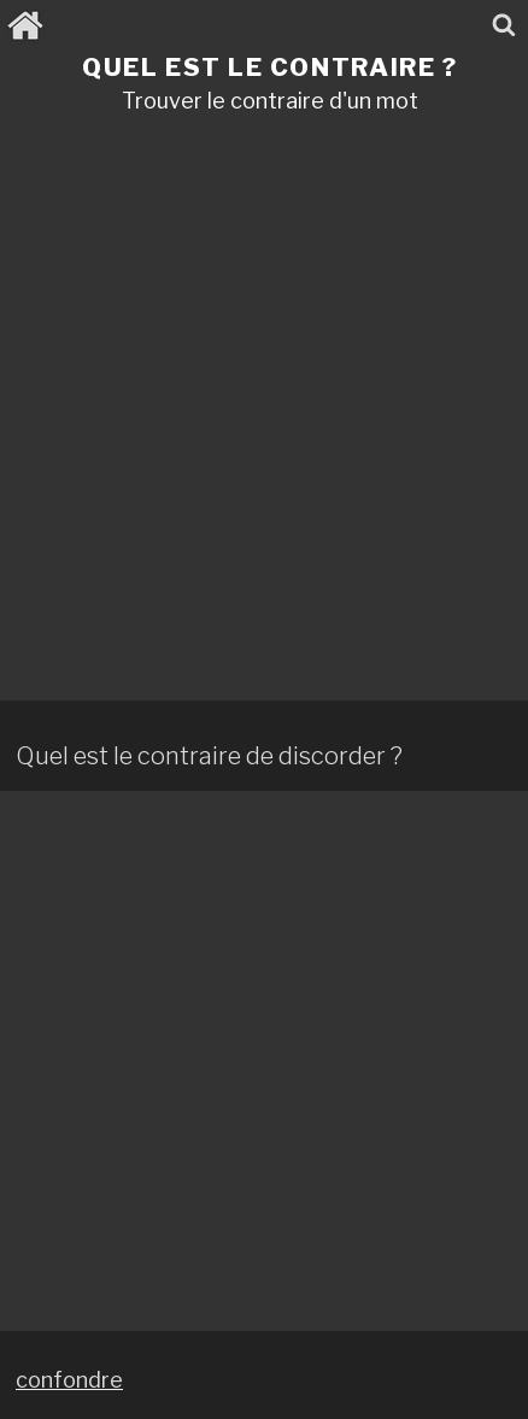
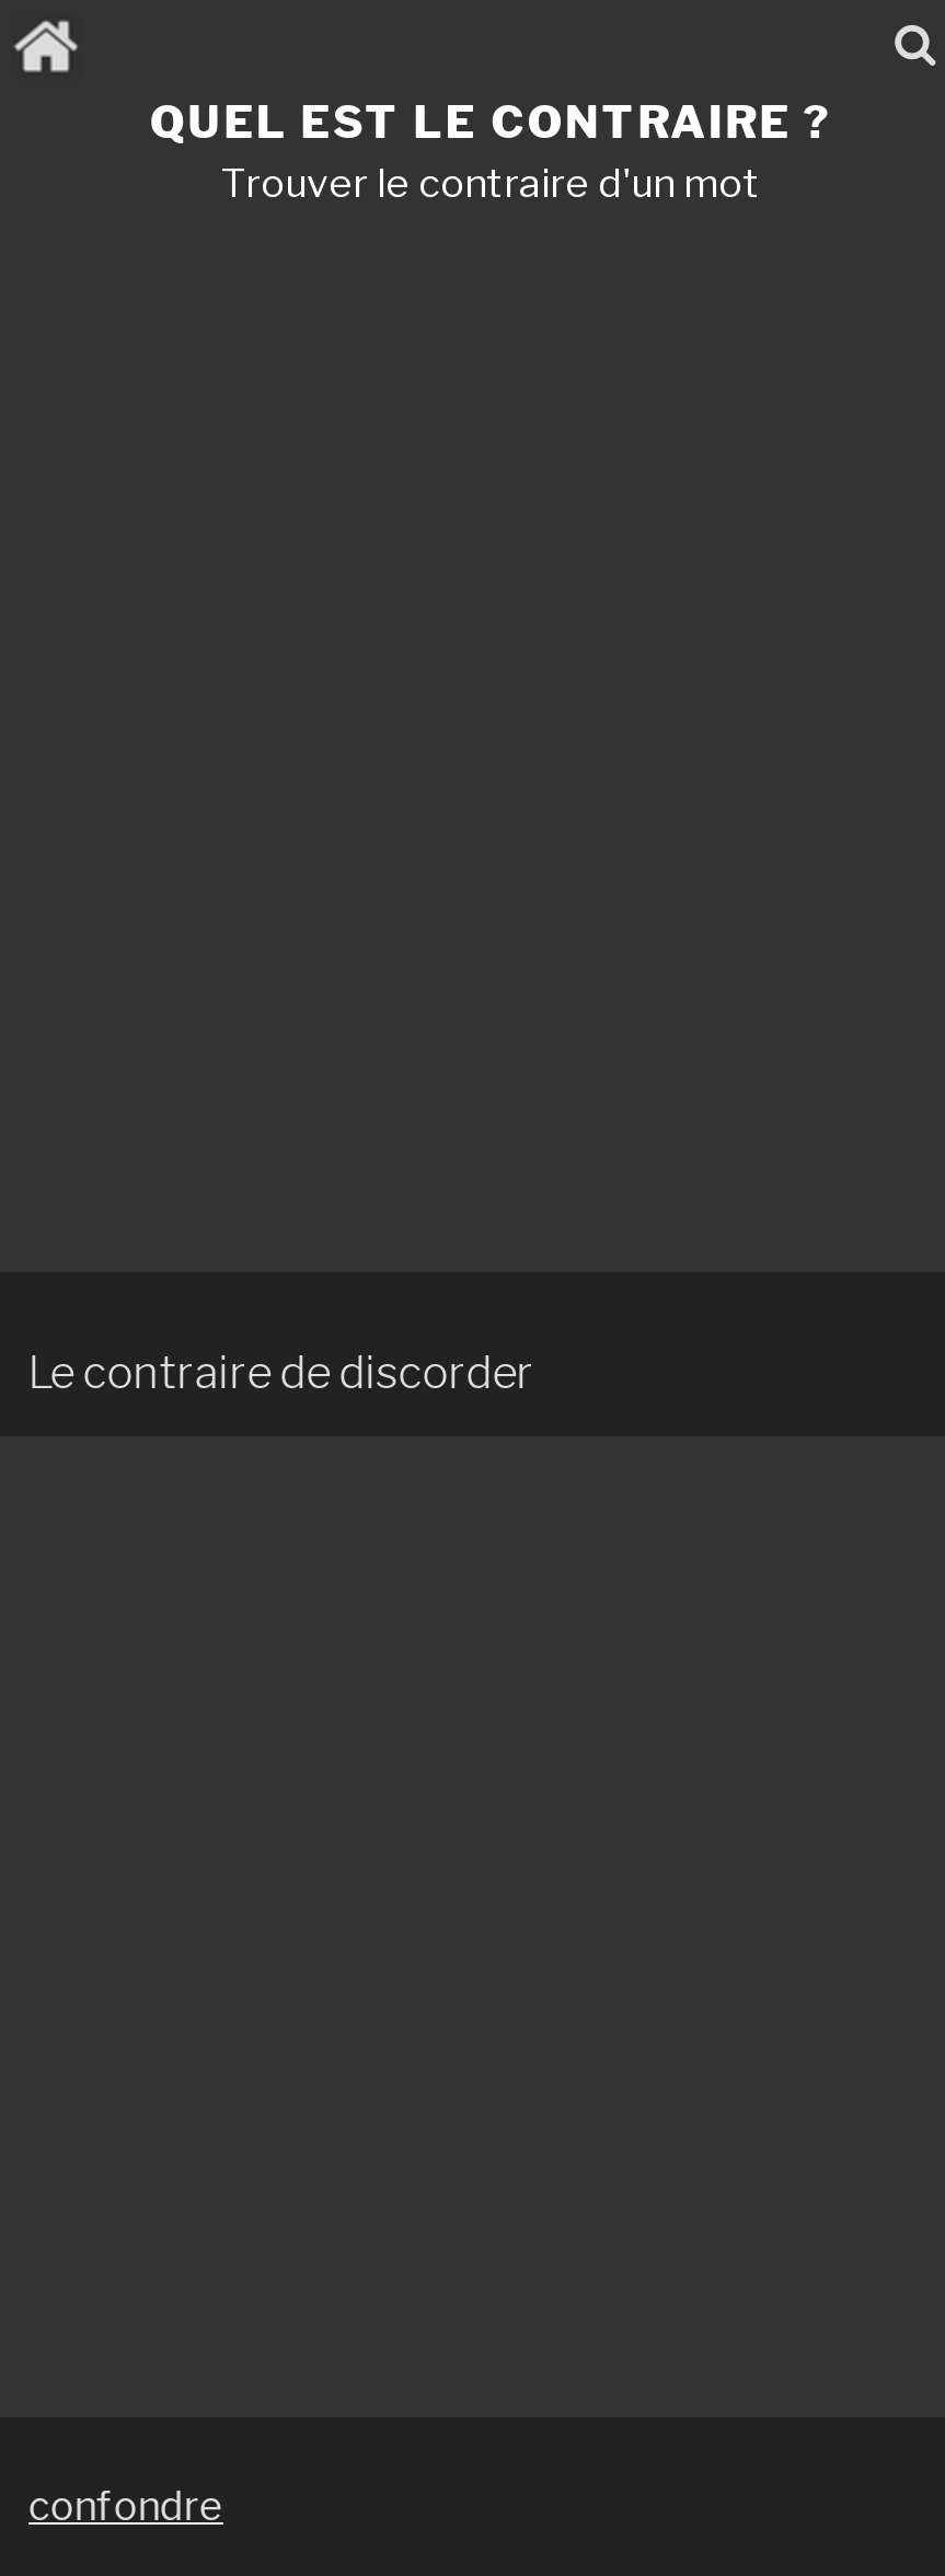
- Quel est le contraire de discorder ?
+ Le contraire de discorder
